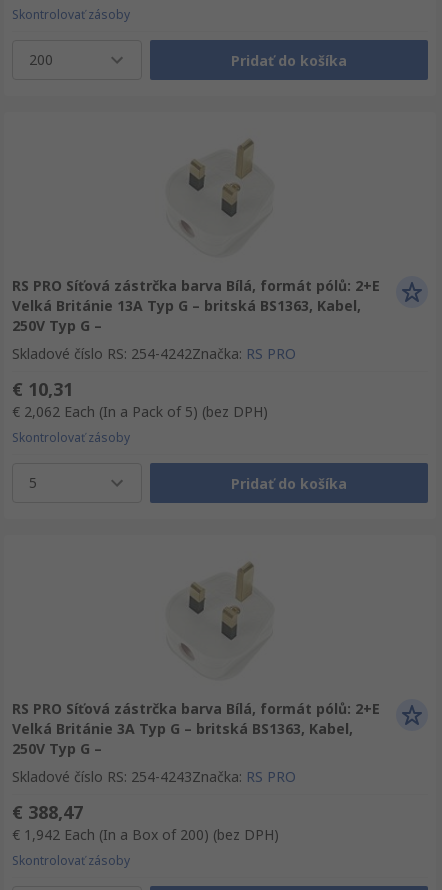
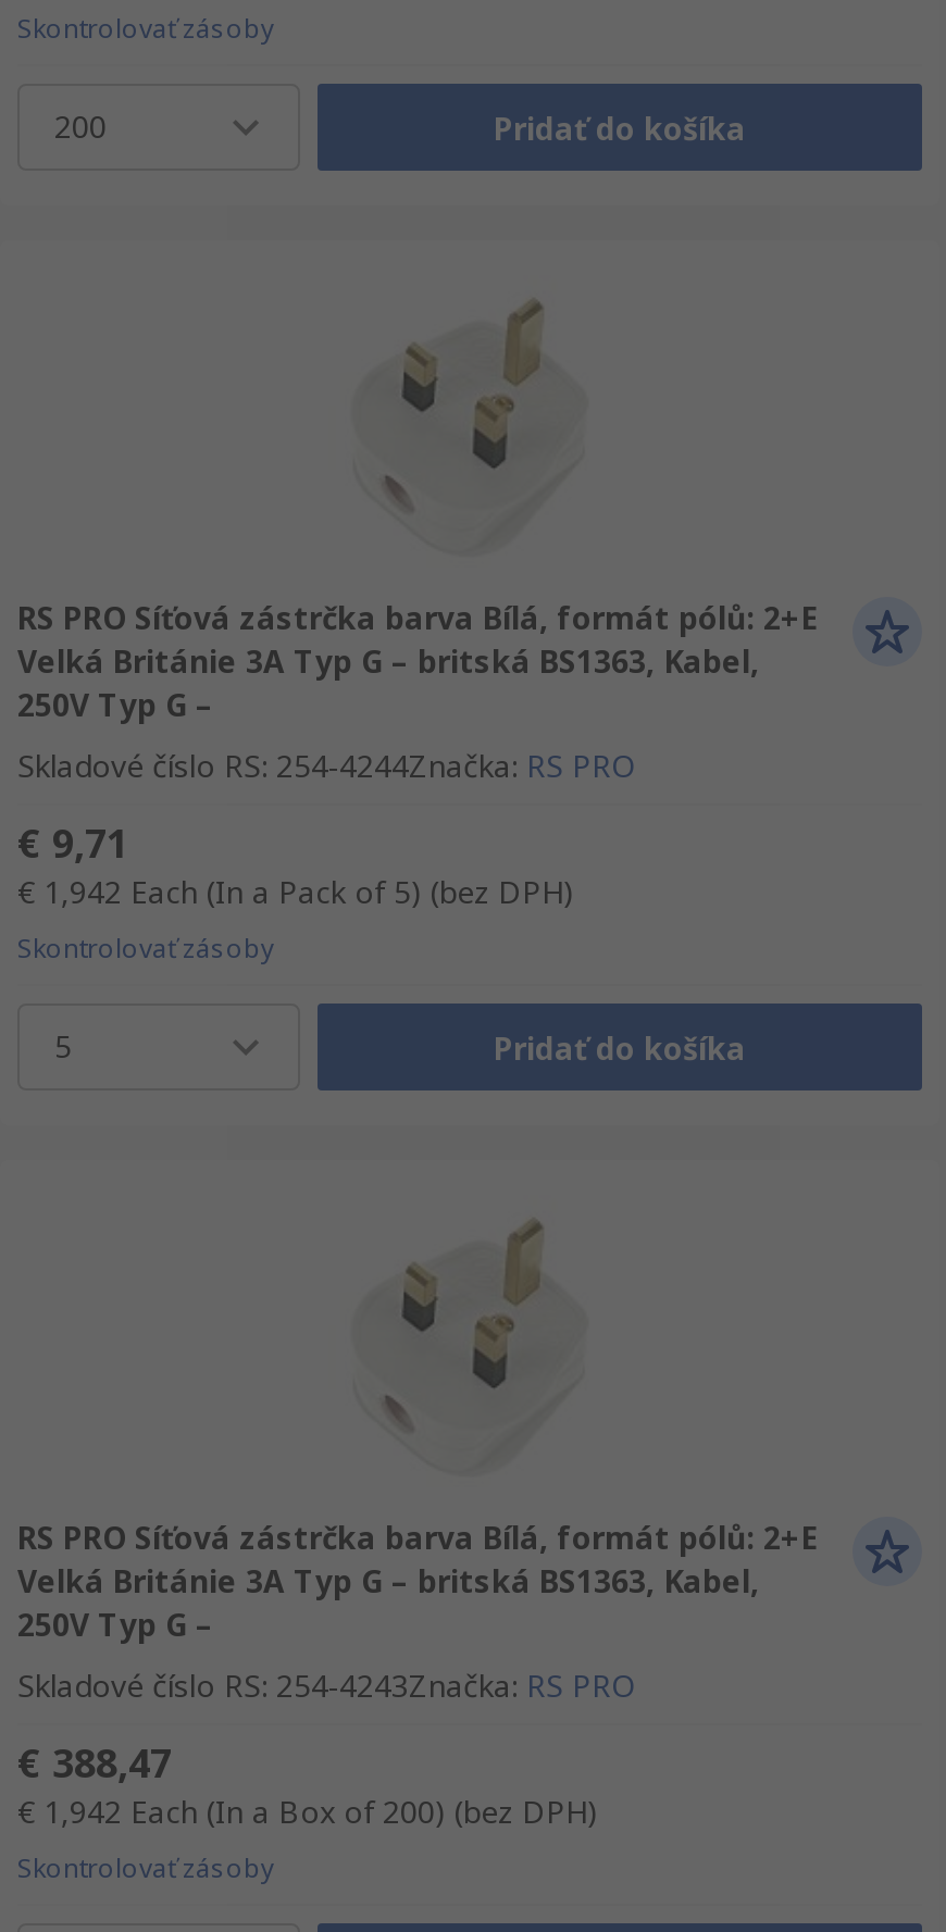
- Velká Británie 13A Typ G – britská BS1363, Kabel,
+ Velká Británie 3A Typ G – britská BS1363, Kabel,

- Skladové číslo RS: 254-4242Značka: RS PRO
+ Skladové číslo RS: 254-4244Značka: RS PRO

- € 10,31
+ € 9,71

- € 2,062 Each (In a Pack of 5) (bez DPH)
+ € 1,942 Each (In a Pack of 5) (bez DPH)
